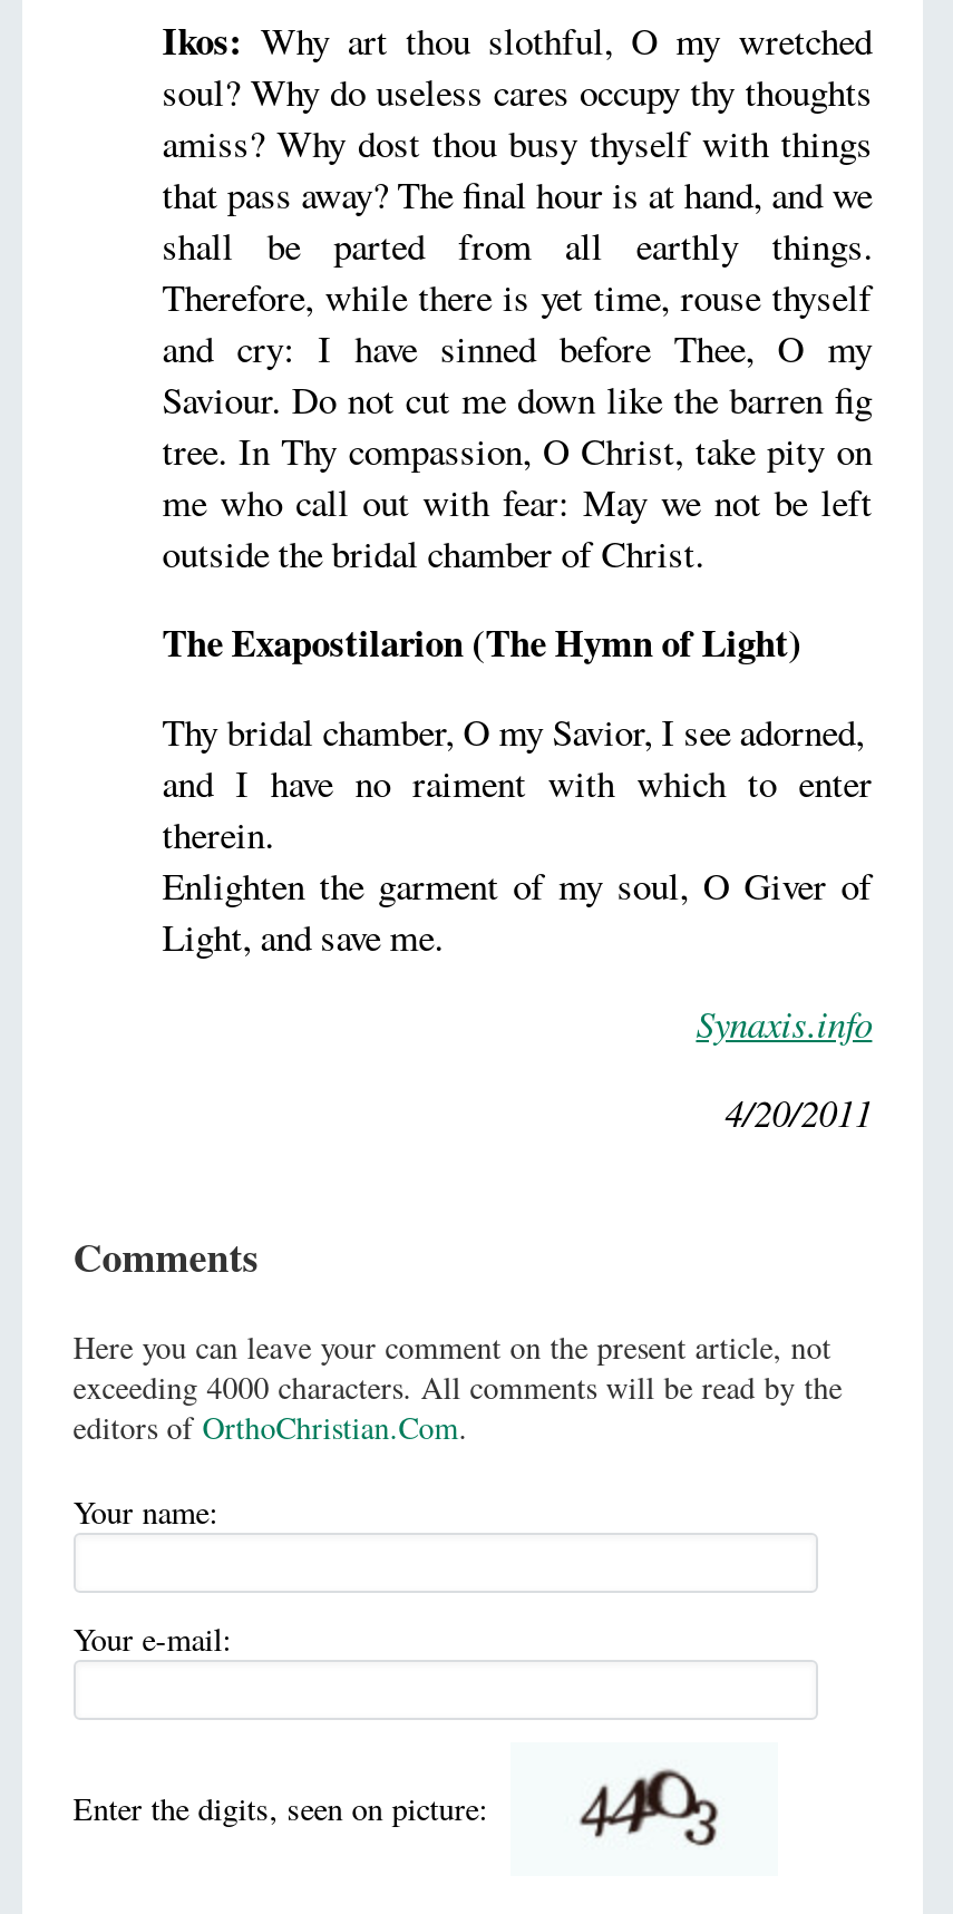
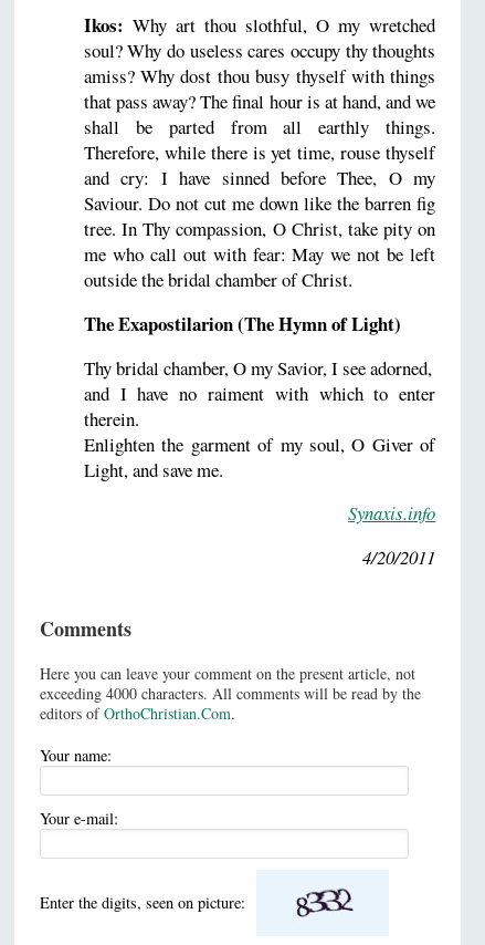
- [image]
+ [image]
